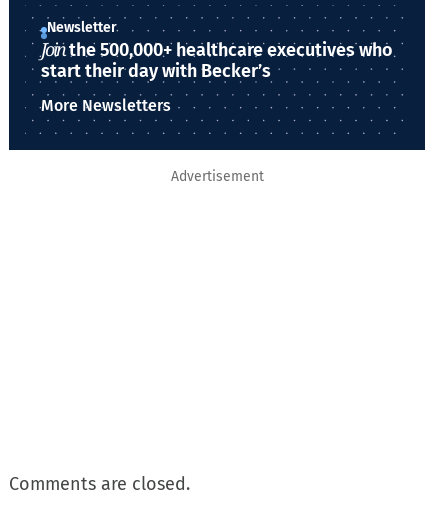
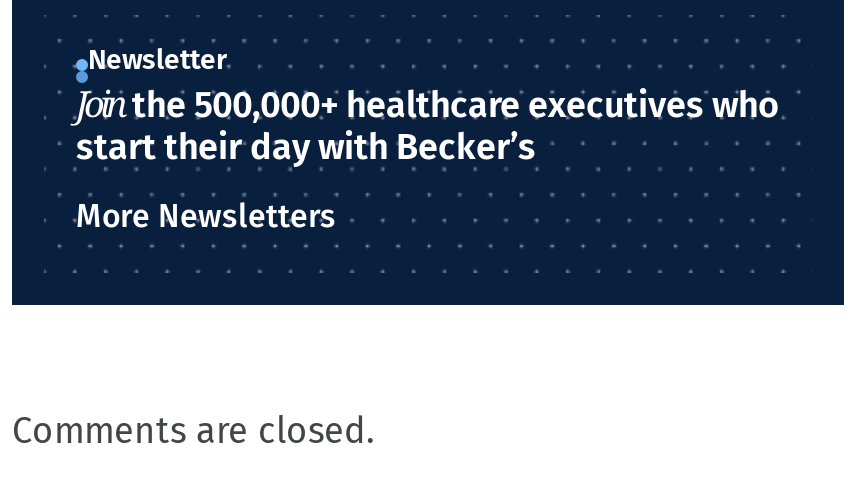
- Advertisement
